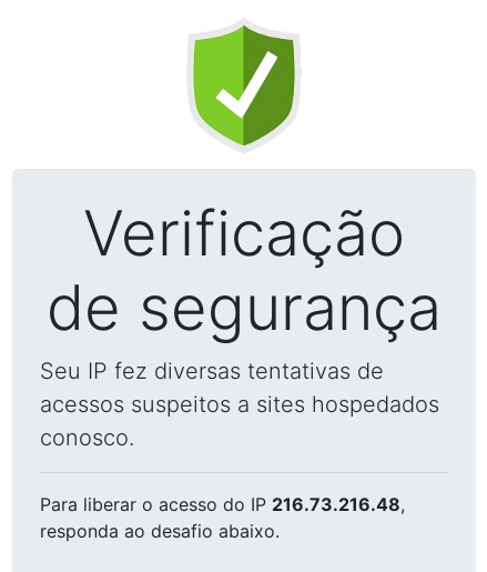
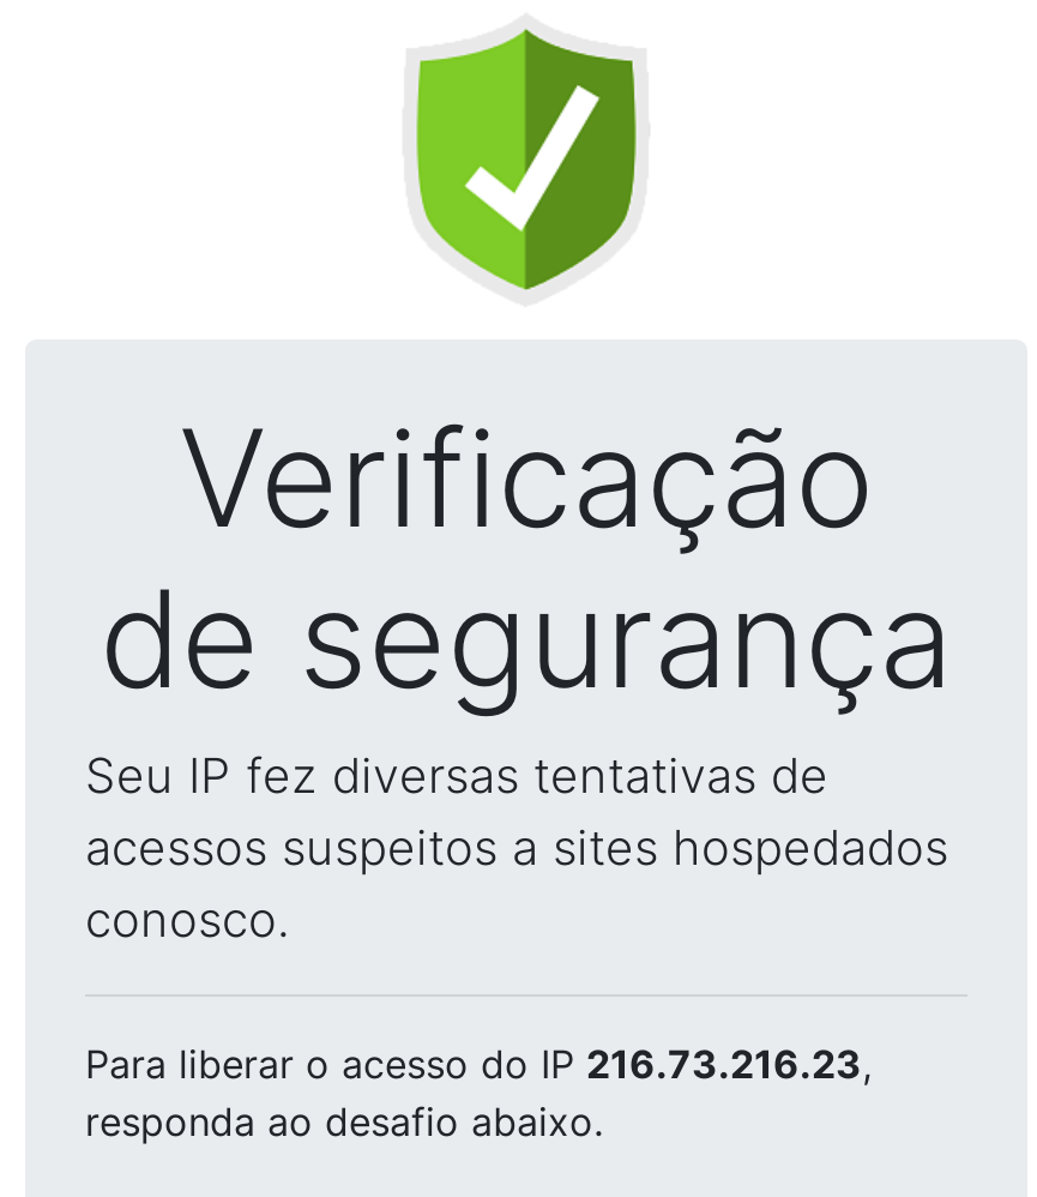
- Para liberar o acesso do IP 216.73.216.48,
+ Para liberar o acesso do IP 216.73.216.23,
